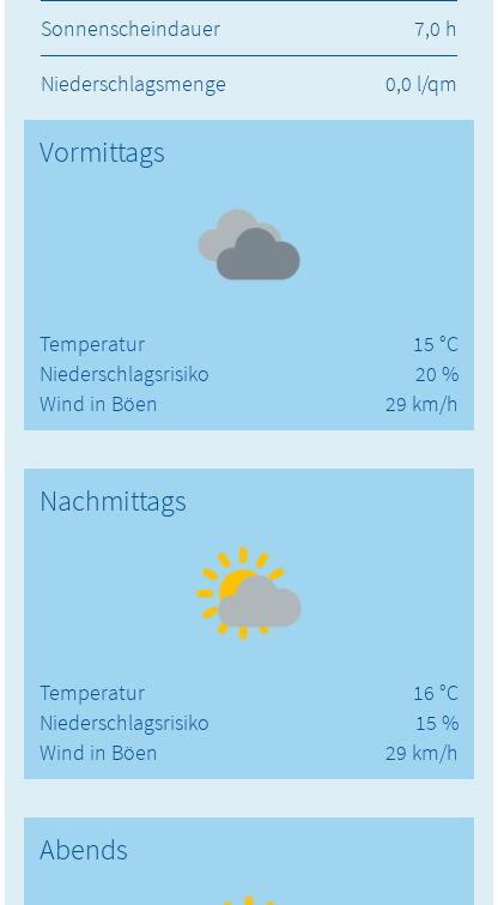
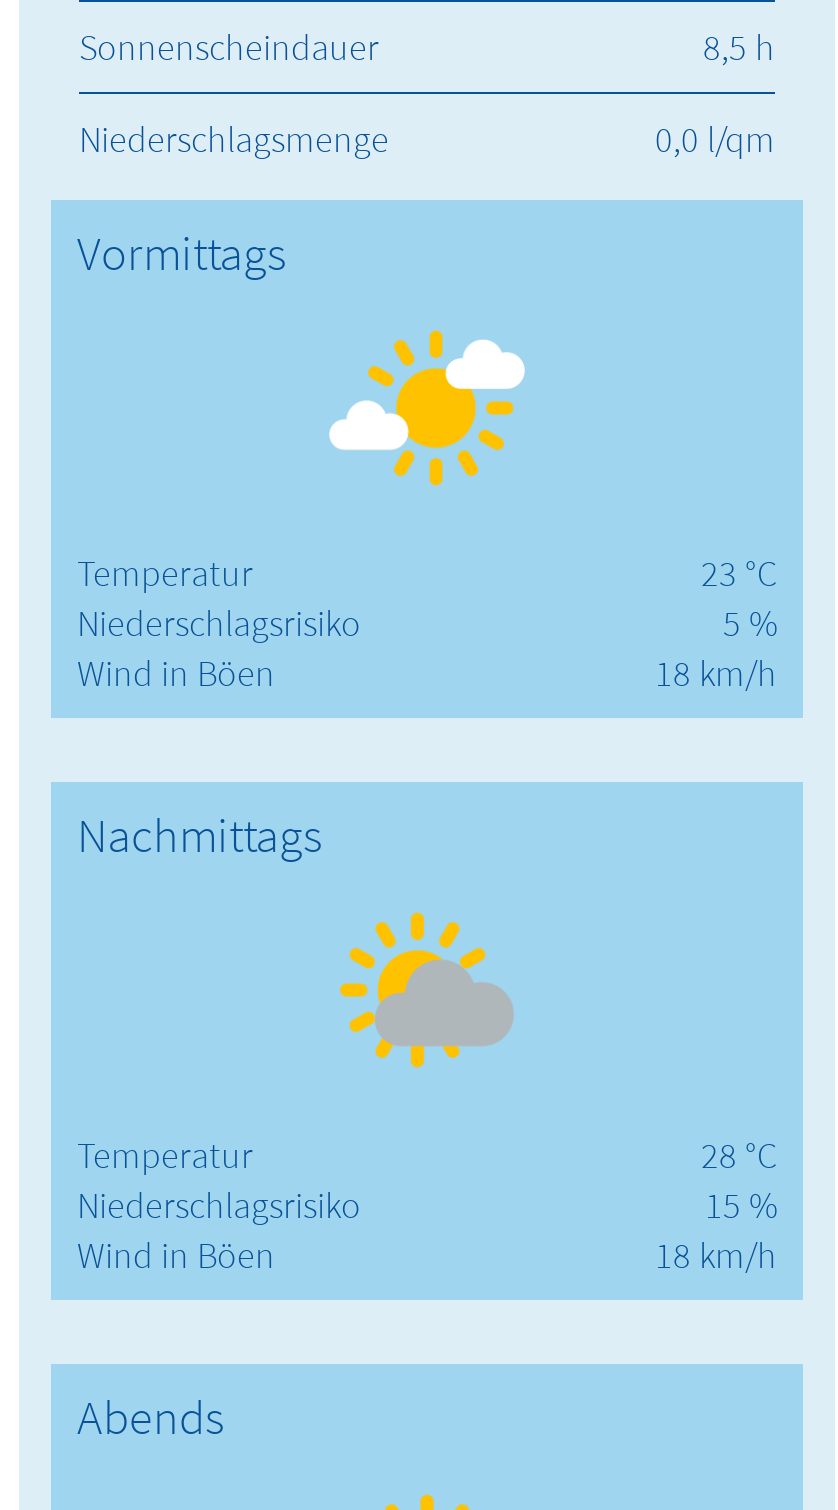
- 7,0 h
+ 8,5 h

- [image]
+ [image]

- 15 °C
+ 23 °C

- 20 %
+ 5 %

- 29 km/h
+ 18 km/h

- 16 °C
+ 28 °C

- 29 km/h
+ 18 km/h
